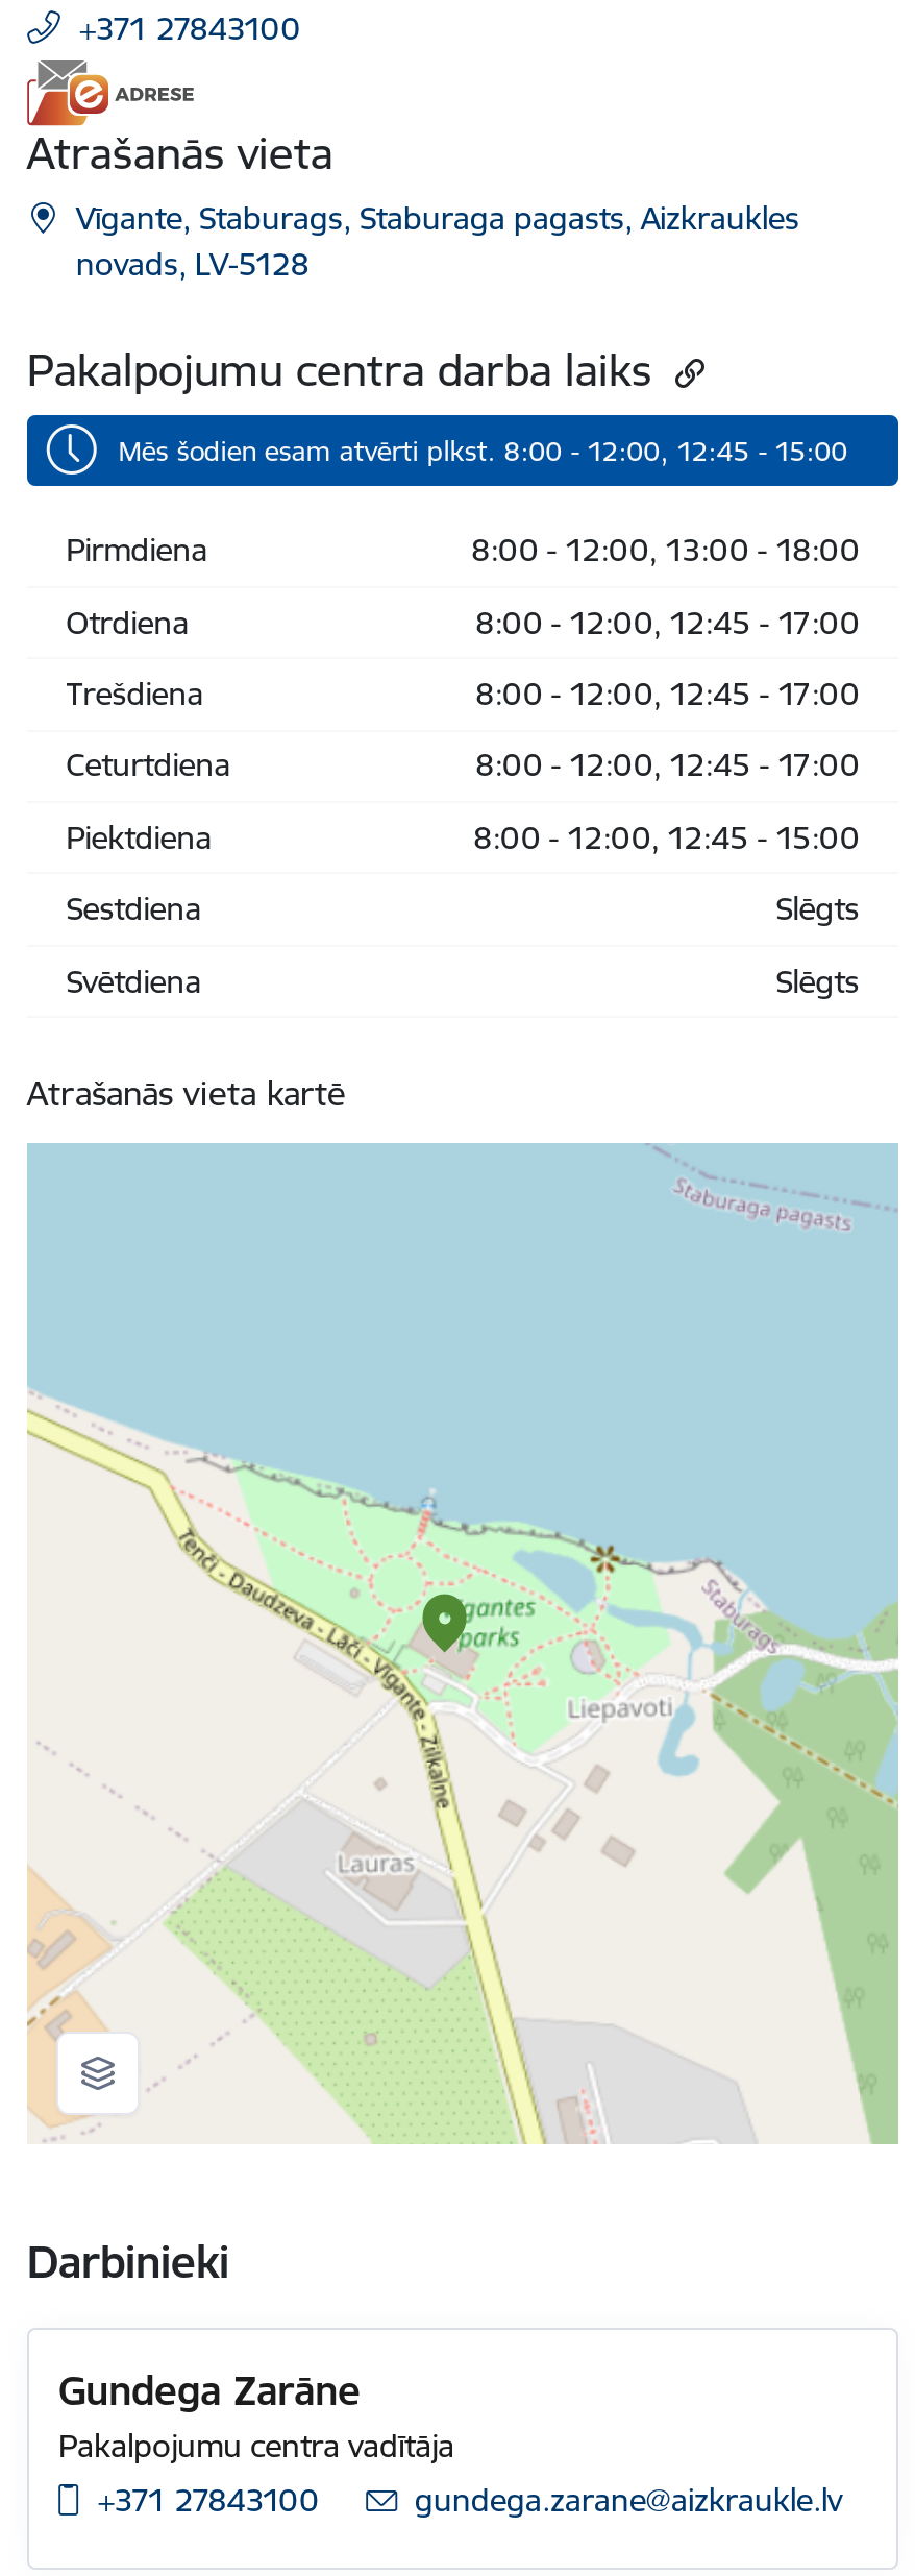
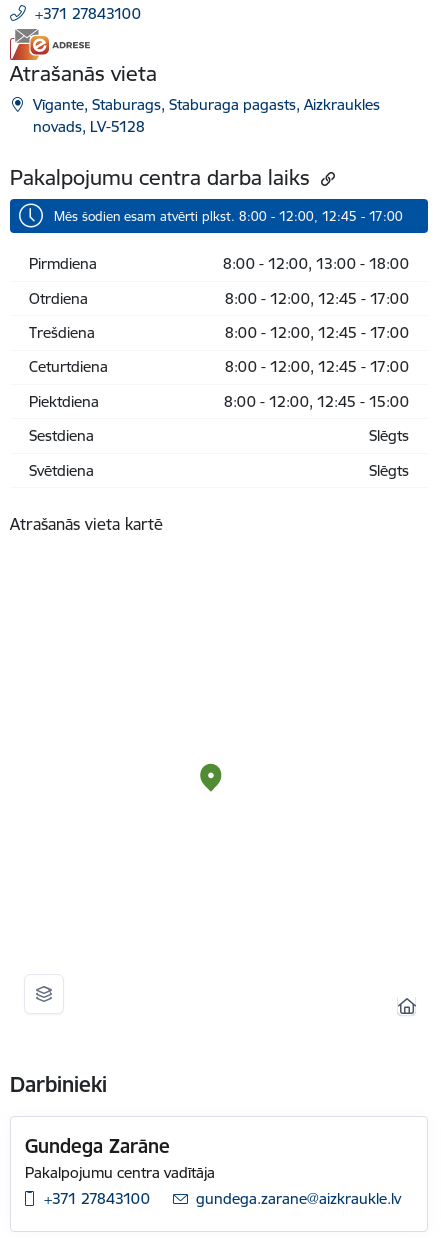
- Mēs šodien esam atvērti plkst. 8:00 - 12:00, 12:45 - 15:00
+ Mēs šodien esam atvērti plkst. 8:00 - 12:00, 12:45 - 17:00

- [image]
